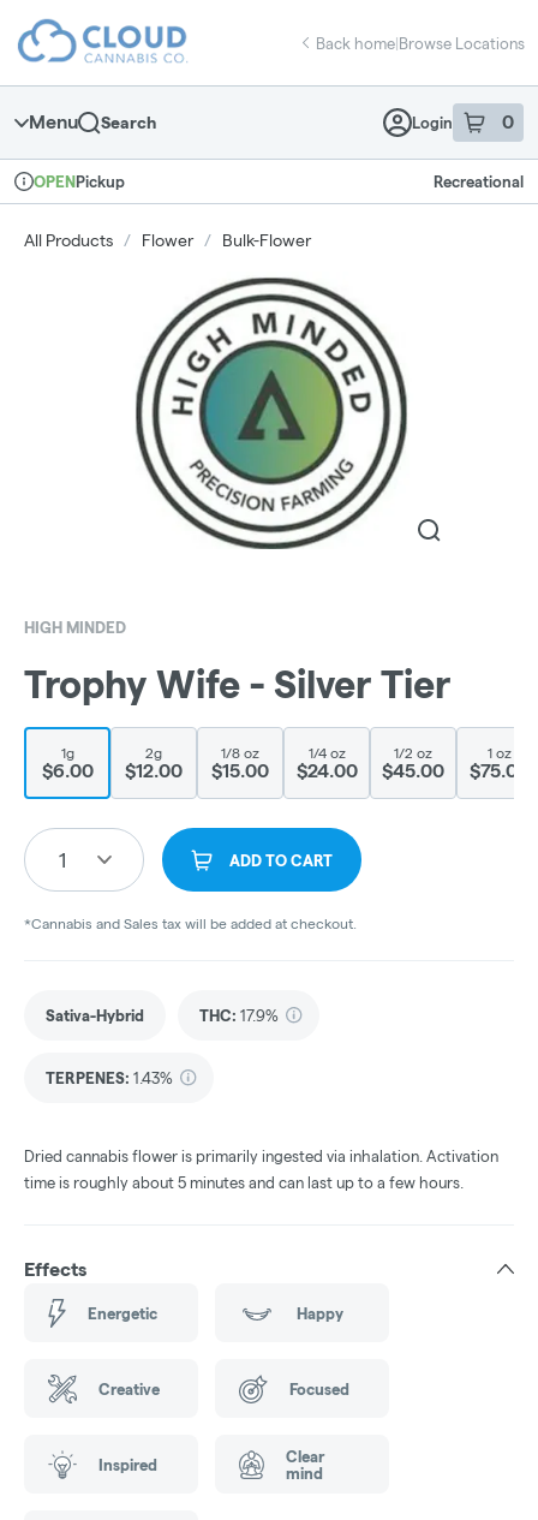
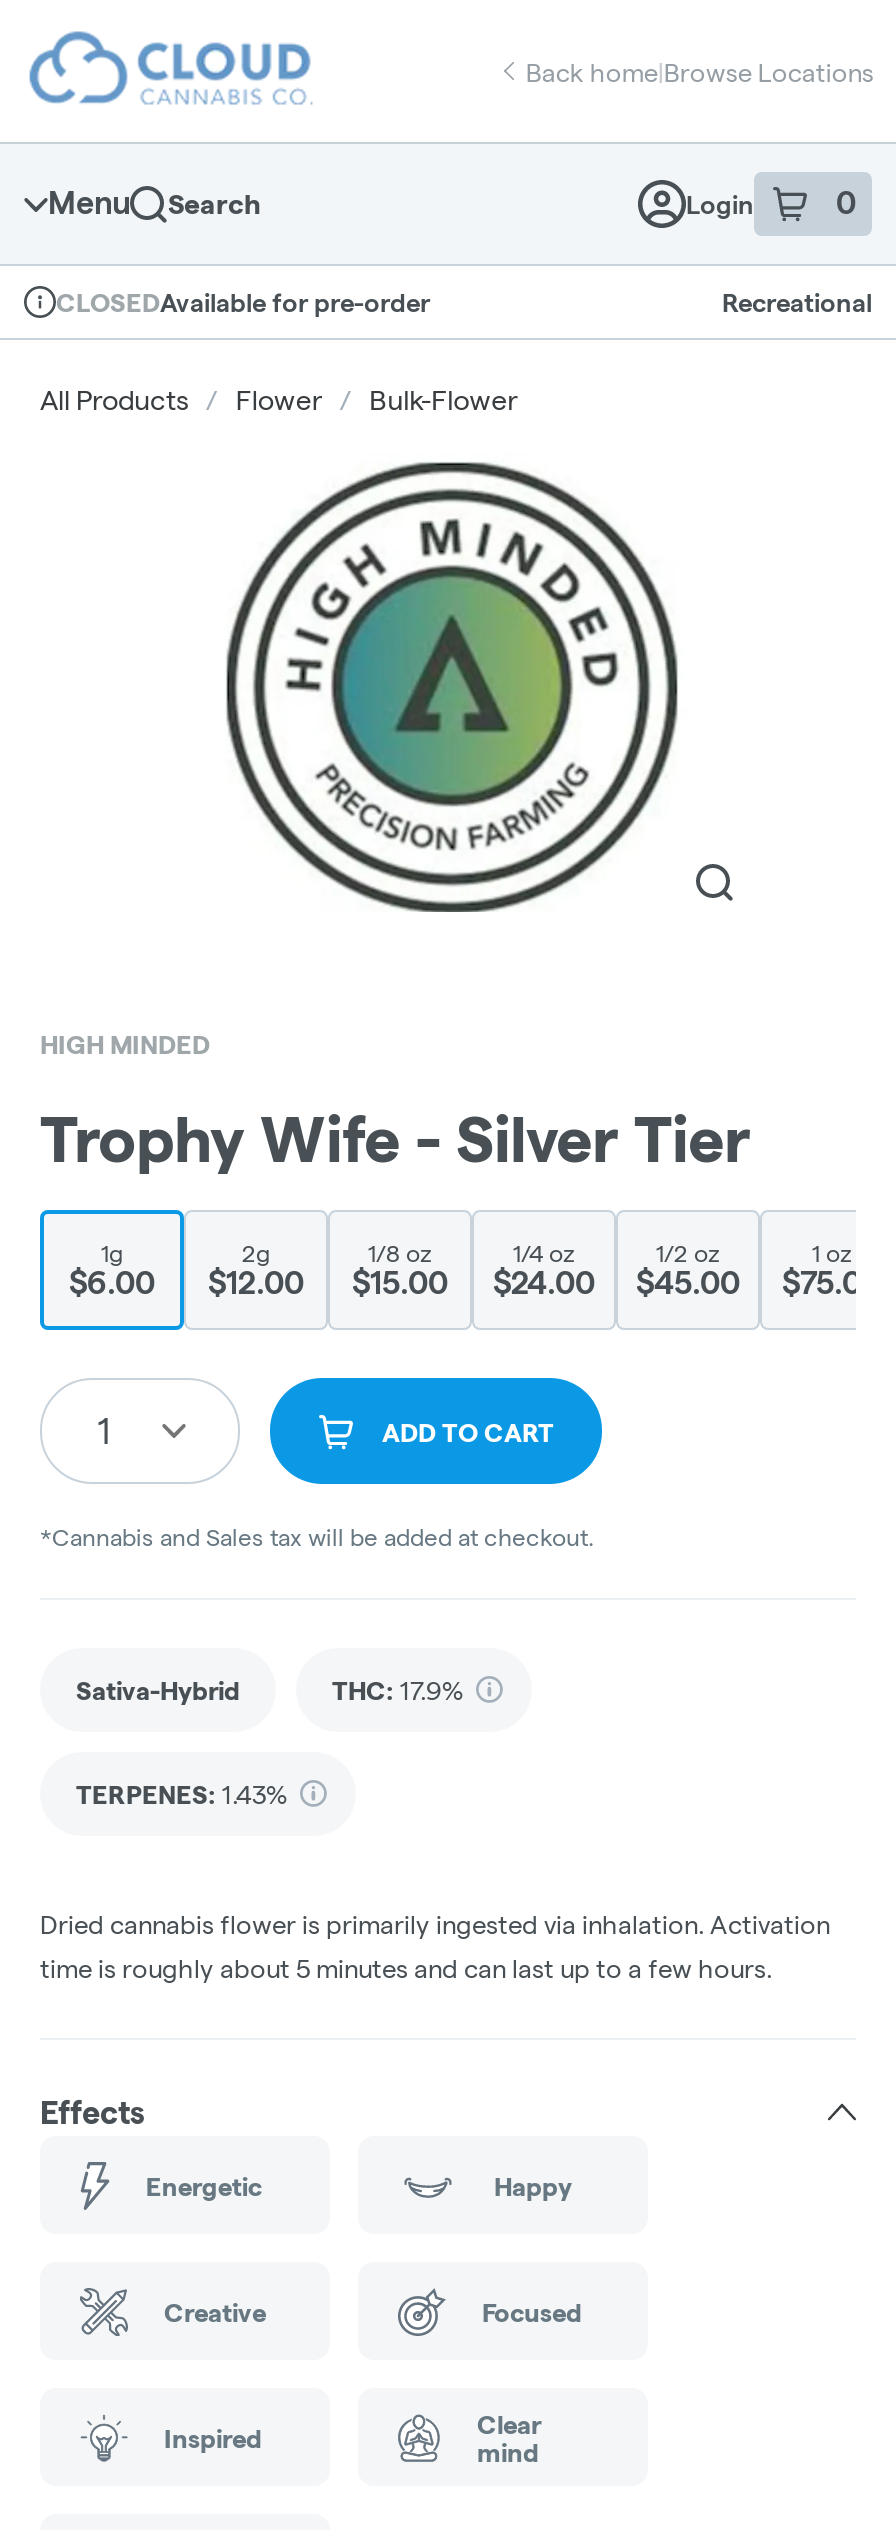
- OPENPickup
+ CLOSEDAvailable for pre-order
